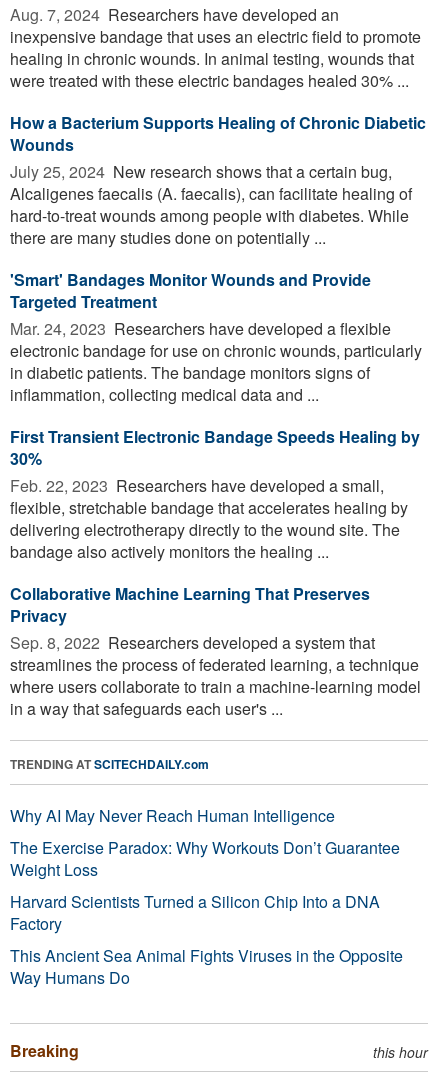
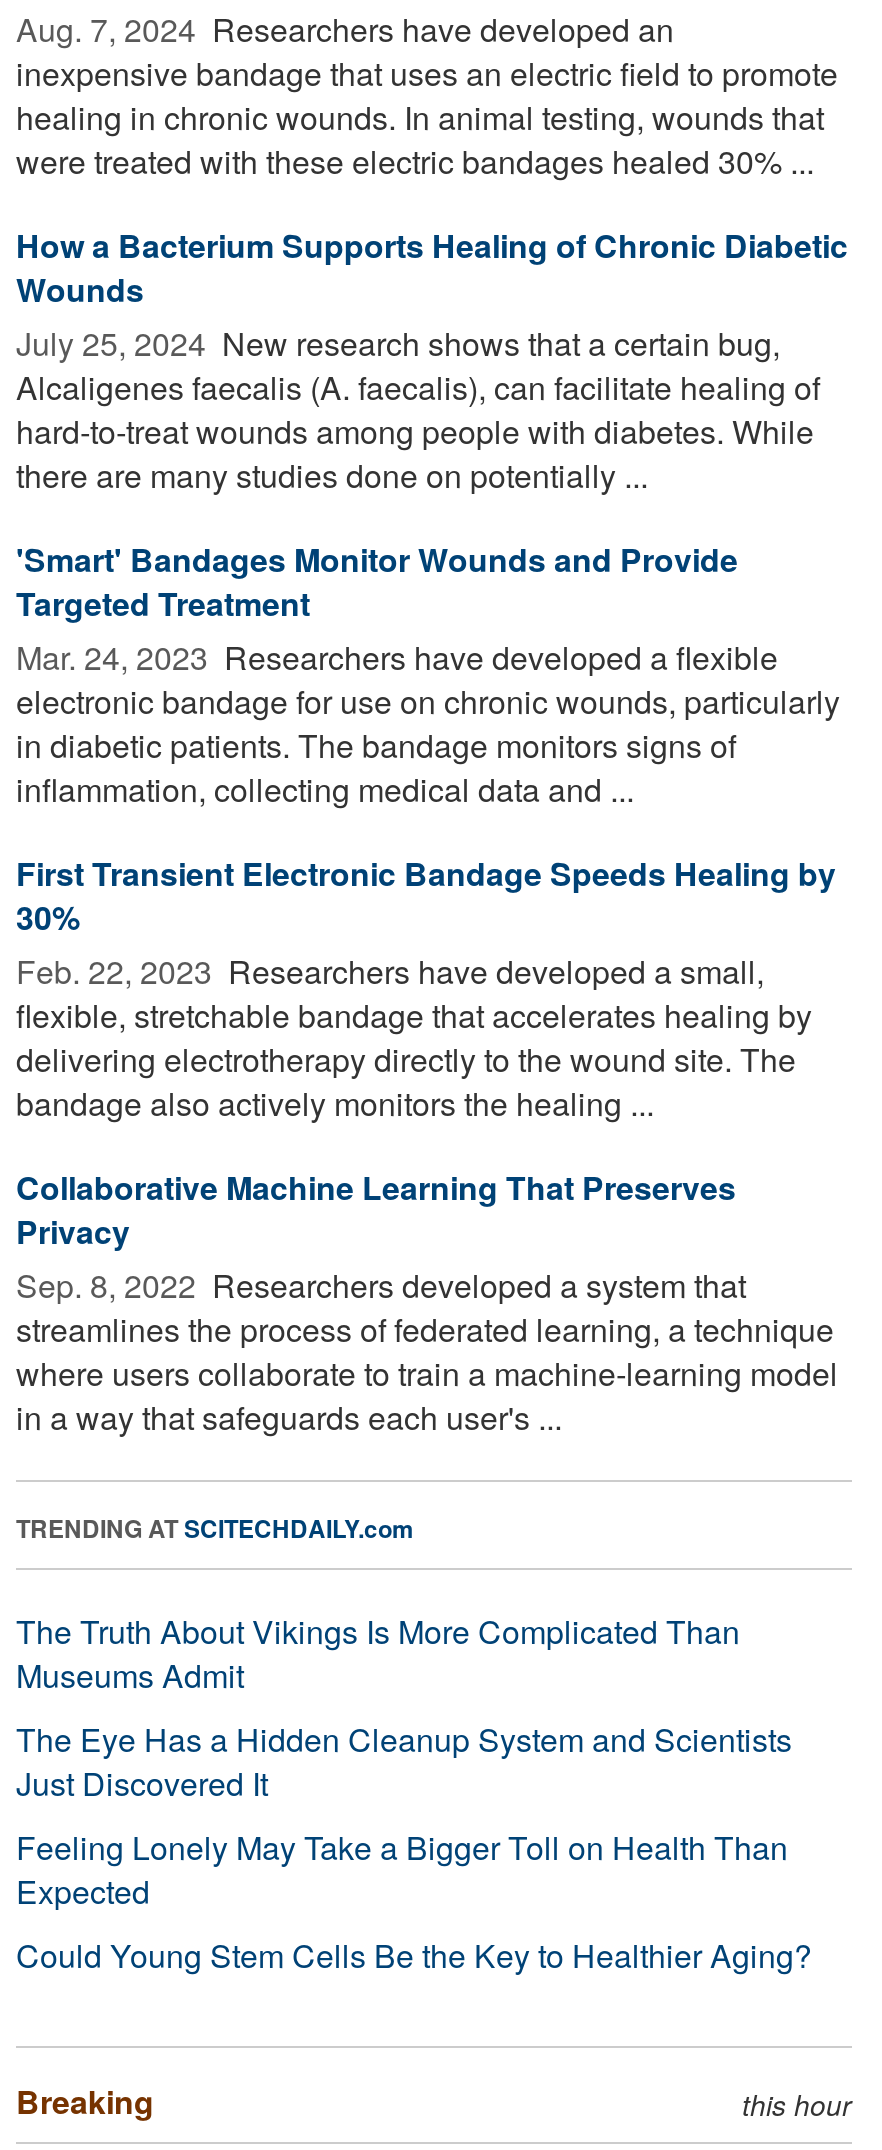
- Why AI May Never Reach Human Intelligence
- The Exercise Paradox: Why Workouts Don’t Guarantee
- Weight Loss
- Harvard Scientists Turned a Silicon Chip Into a DNA
- Factory
- This Ancient Sea Animal Fights Viruses in the Opposite
- Way Humans Do
+ The Truth About Vikings Is More Complicated Than
+ Museums Admit
+ The Eye Has a Hidden Cleanup System and Scientists
+ Just Discovered It
+ Feeling Lonely May Take a Bigger Toll on Health Than
+ Expected
+ Could Young Stem Cells Be the Key to Healthier Aging?
